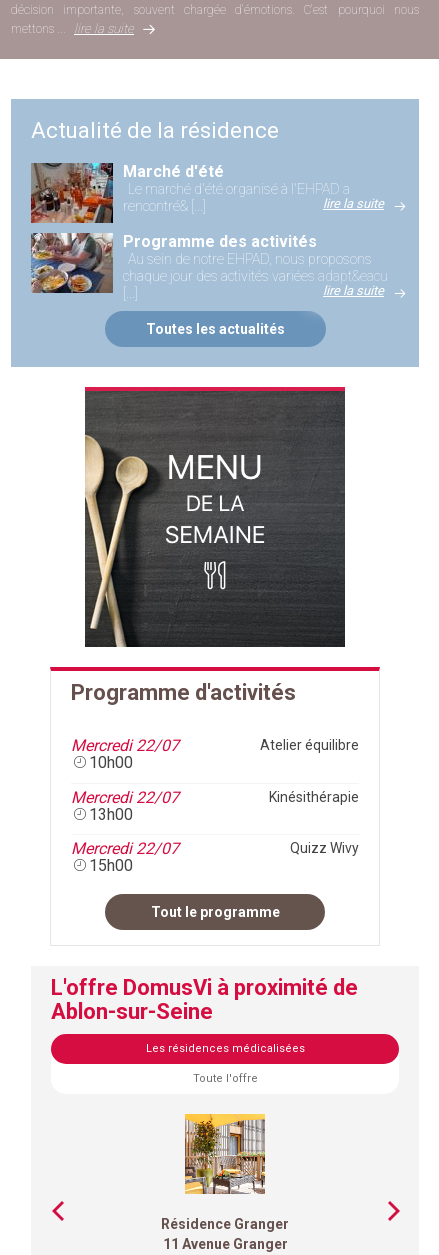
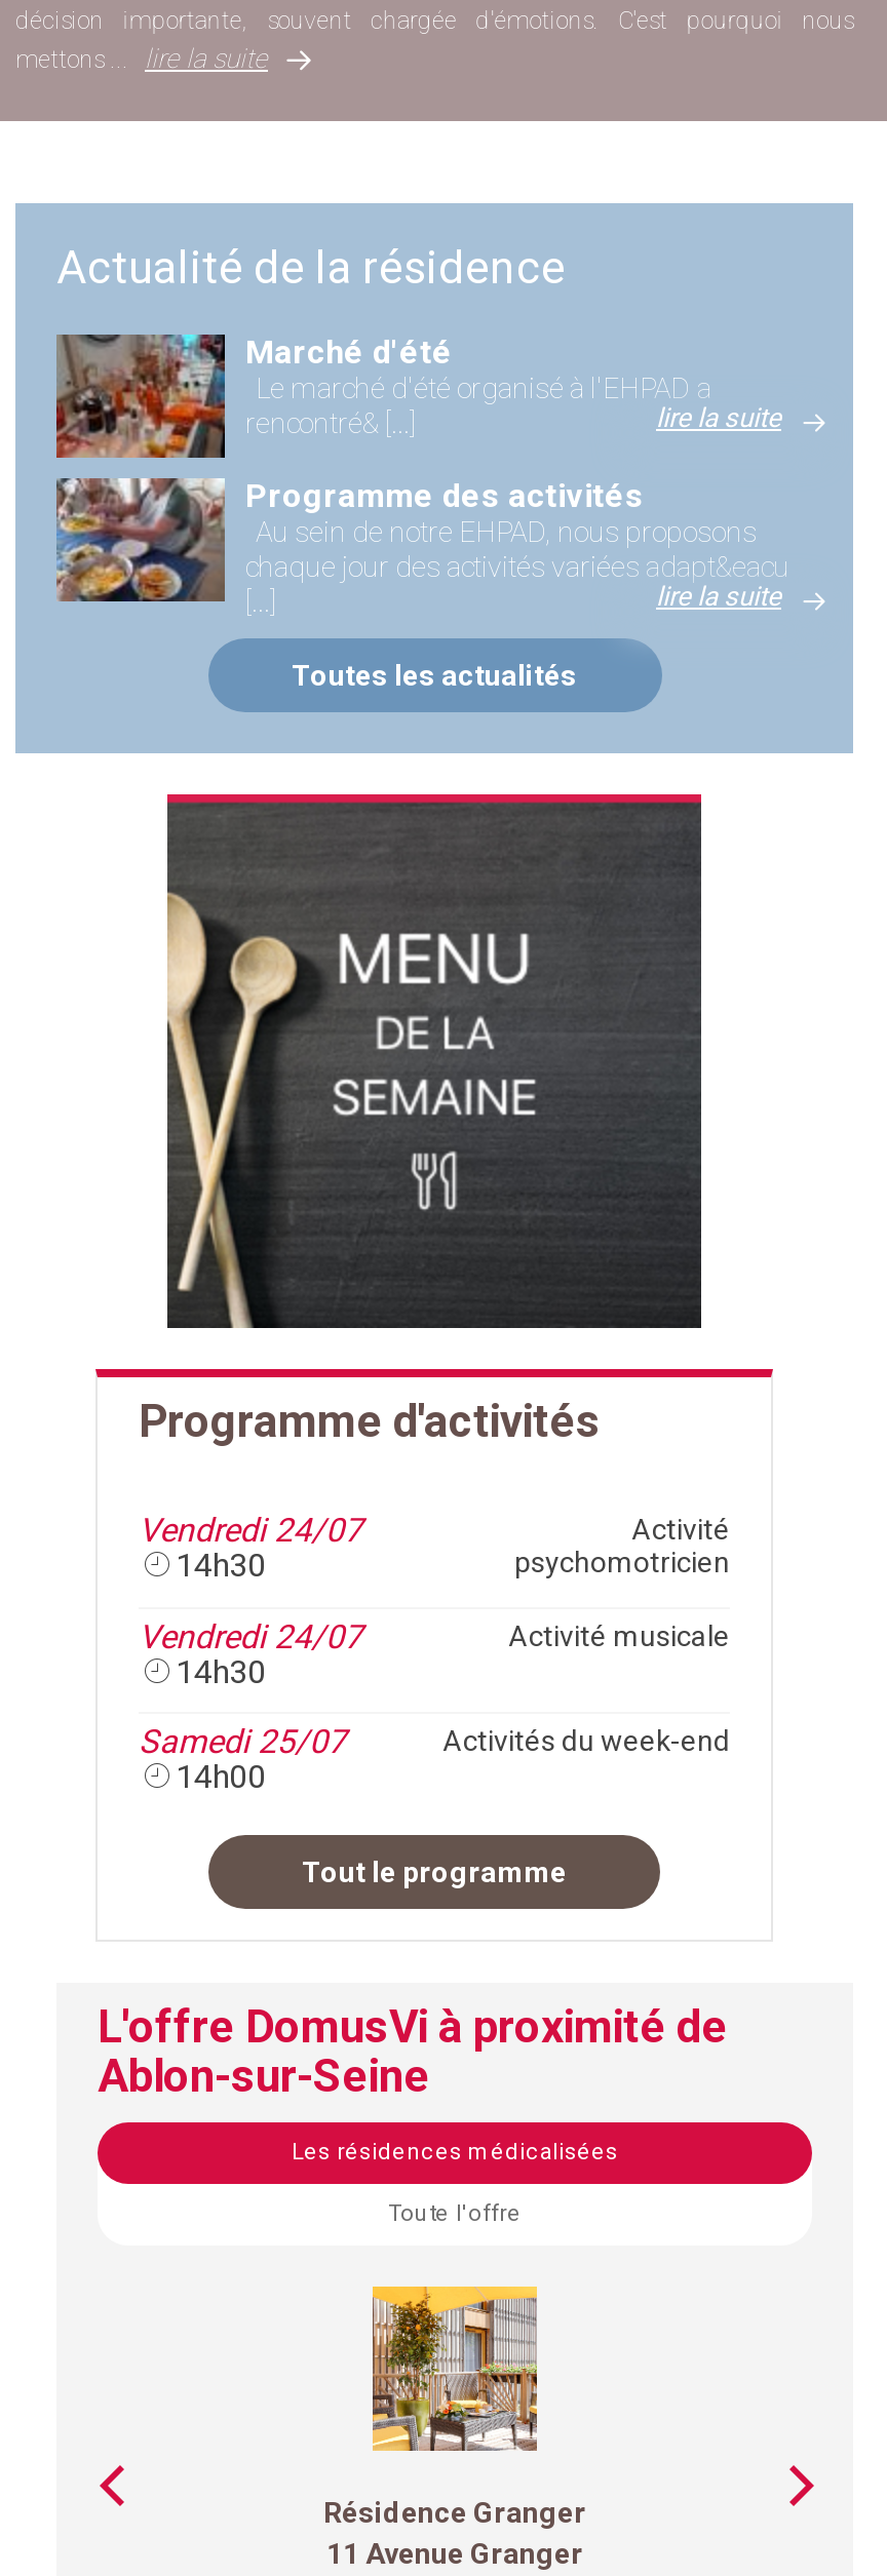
- Mercredi 22/07
- 10h00
+ Vendredi 24/07
+ 14h30

- Atelier équilibre
+ Activité
+ psychomotricien

- Mercredi 22/07
- 13h00
+ Vendredi 24/07
+ 14h30

- Kinésithérapie
+ Activité musicale

- Mercredi 22/07
- 15h00
+ Samedi 25/07
+ 14h00

- Quizz Wivy
+ Activités du week-end
